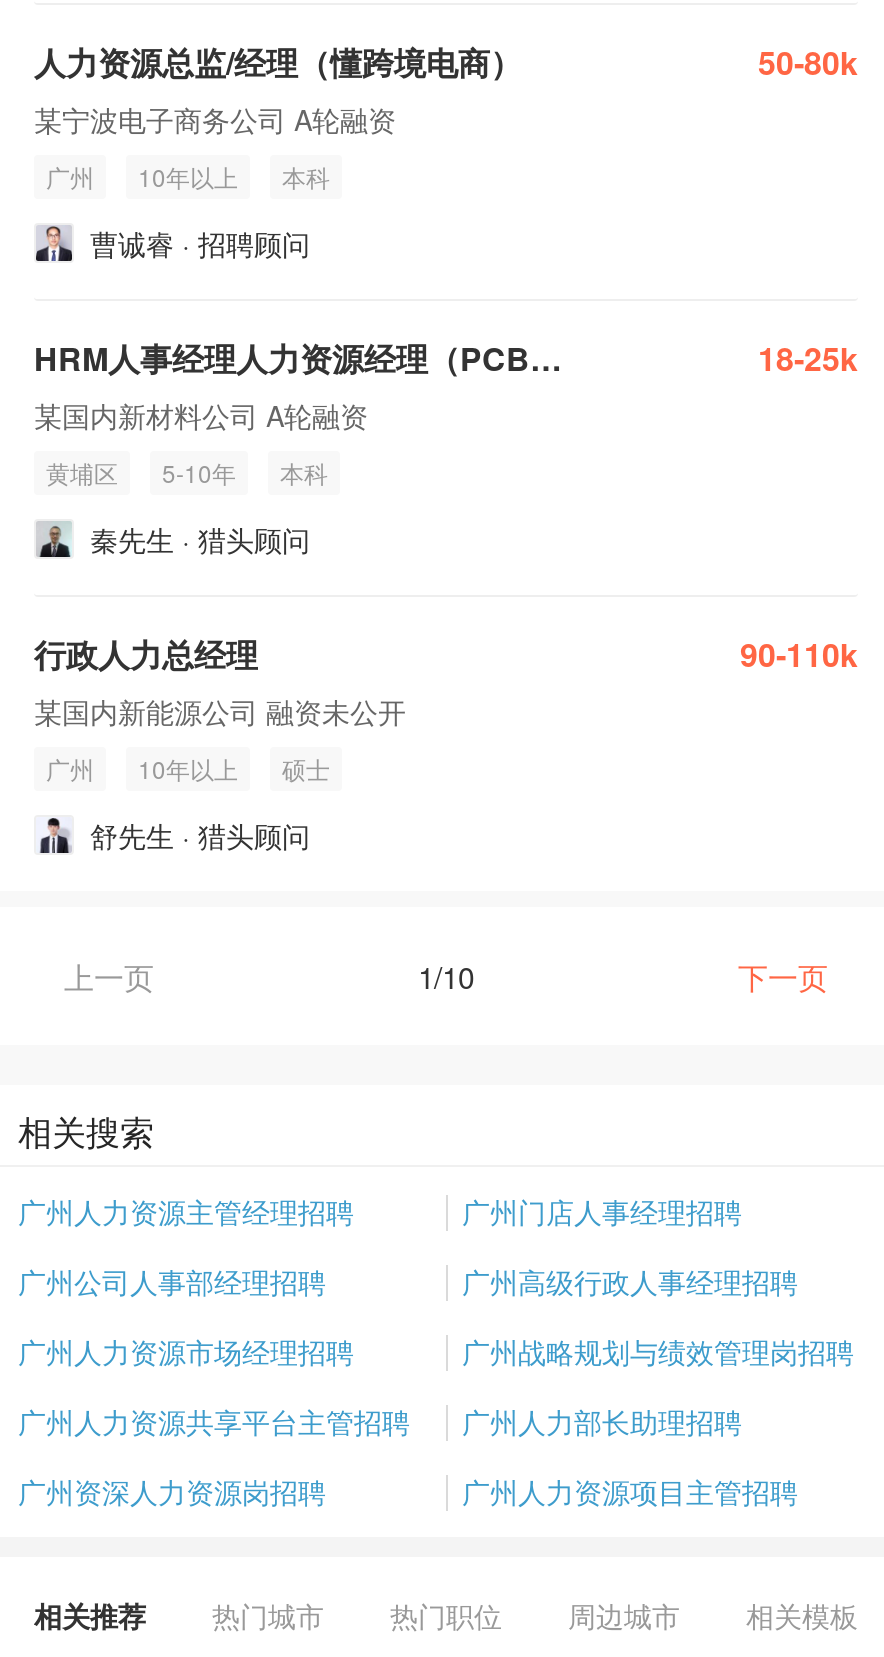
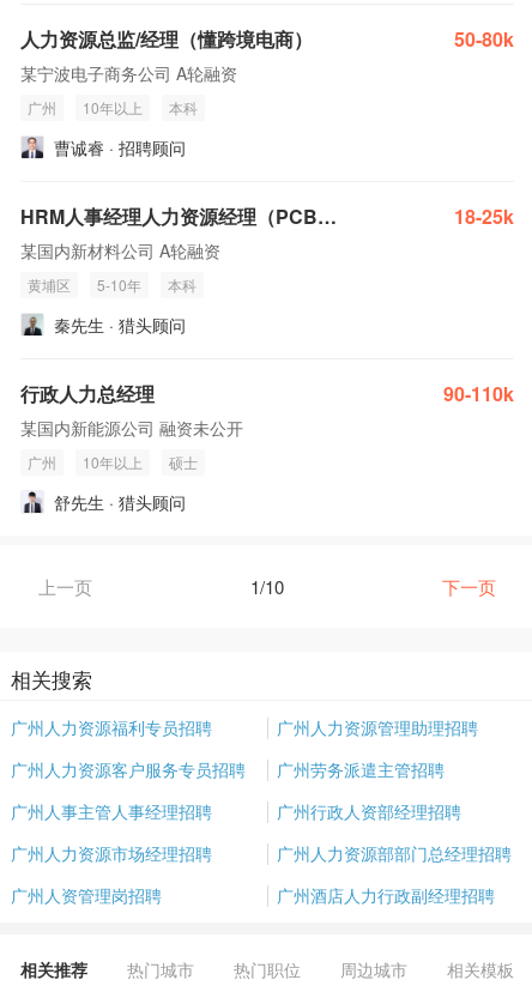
- 广州人力资源主管经理招聘
- 广州门店人事经理招聘
- 广州公司人事部经理招聘
- 广州高级行政人事经理招聘
+ 广州人力资源福利专员招聘
+ 广州人力资源管理助理招聘
+ 广州人力资源客户服务专员招聘
+ 广州劳务派遣主管招聘
+ 广州人事主管人事经理招聘
+ 广州行政人资部经理招聘

- 广州战略规划与绩效管理岗招聘
- 广州人力资源共享平台主管招聘
- 广州人力部长助理招聘
- 广州资深人力资源岗招聘
- 广州人力资源项目主管招聘
+ 广州人力资源部部门总经理招聘
+ 广州人资管理岗招聘
+ 广州酒店人力行政副经理招聘

moved down: 广州人力资源市场经理招聘
